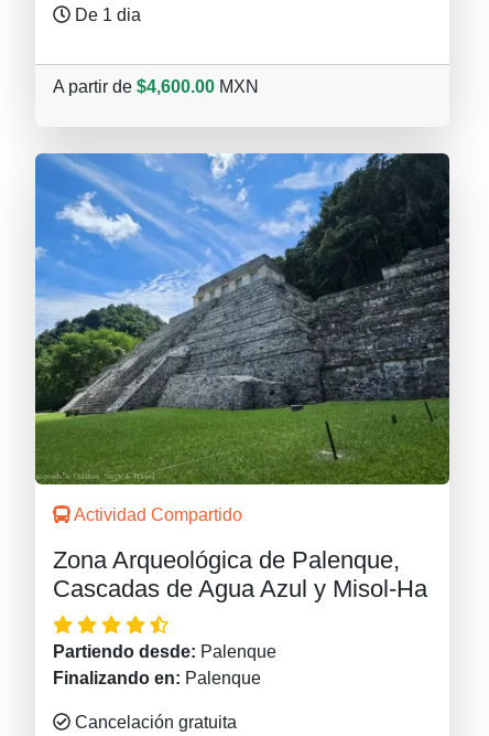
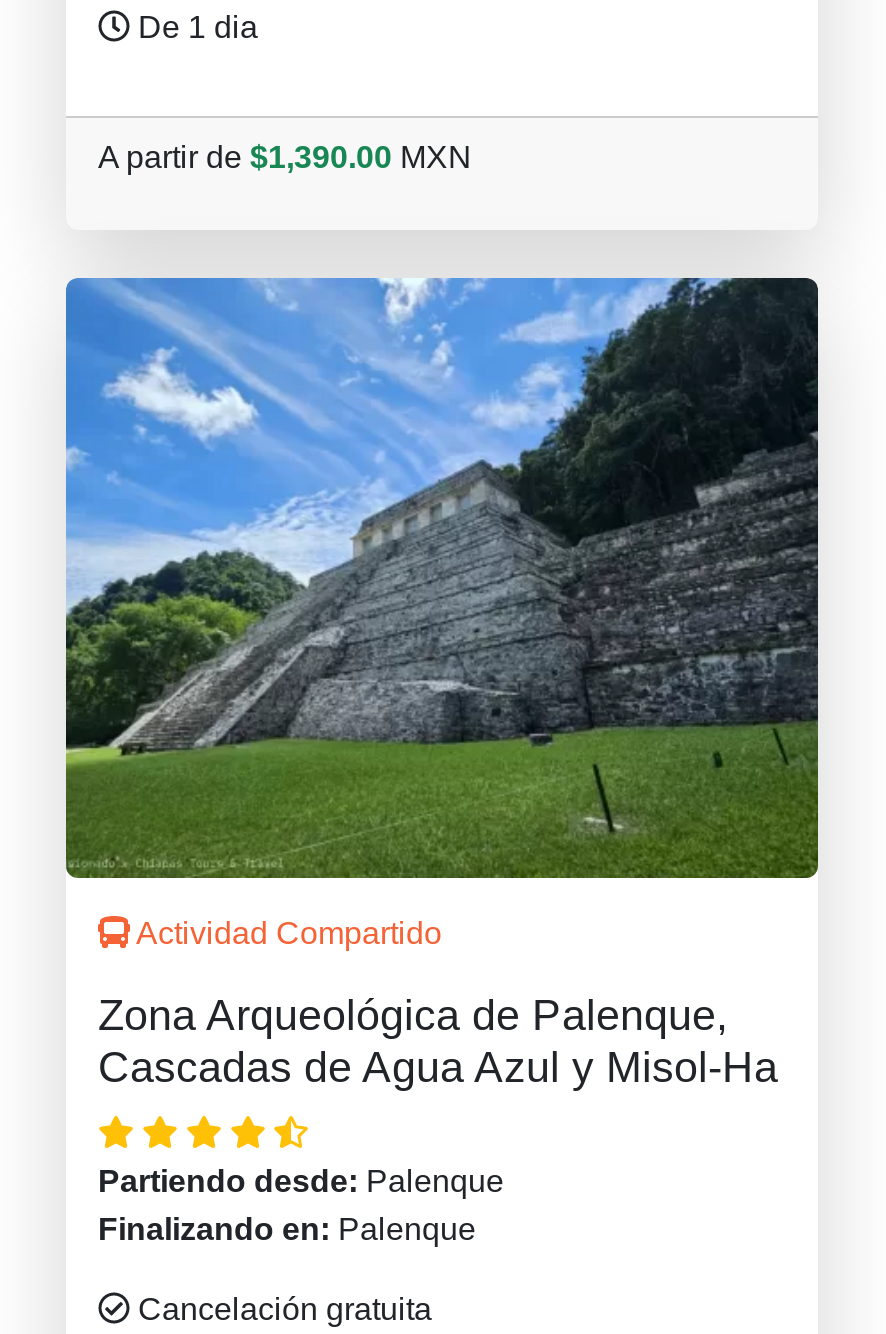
- A partir de $4,600.00 MXN
+ A partir de $1,390.00 MXN
